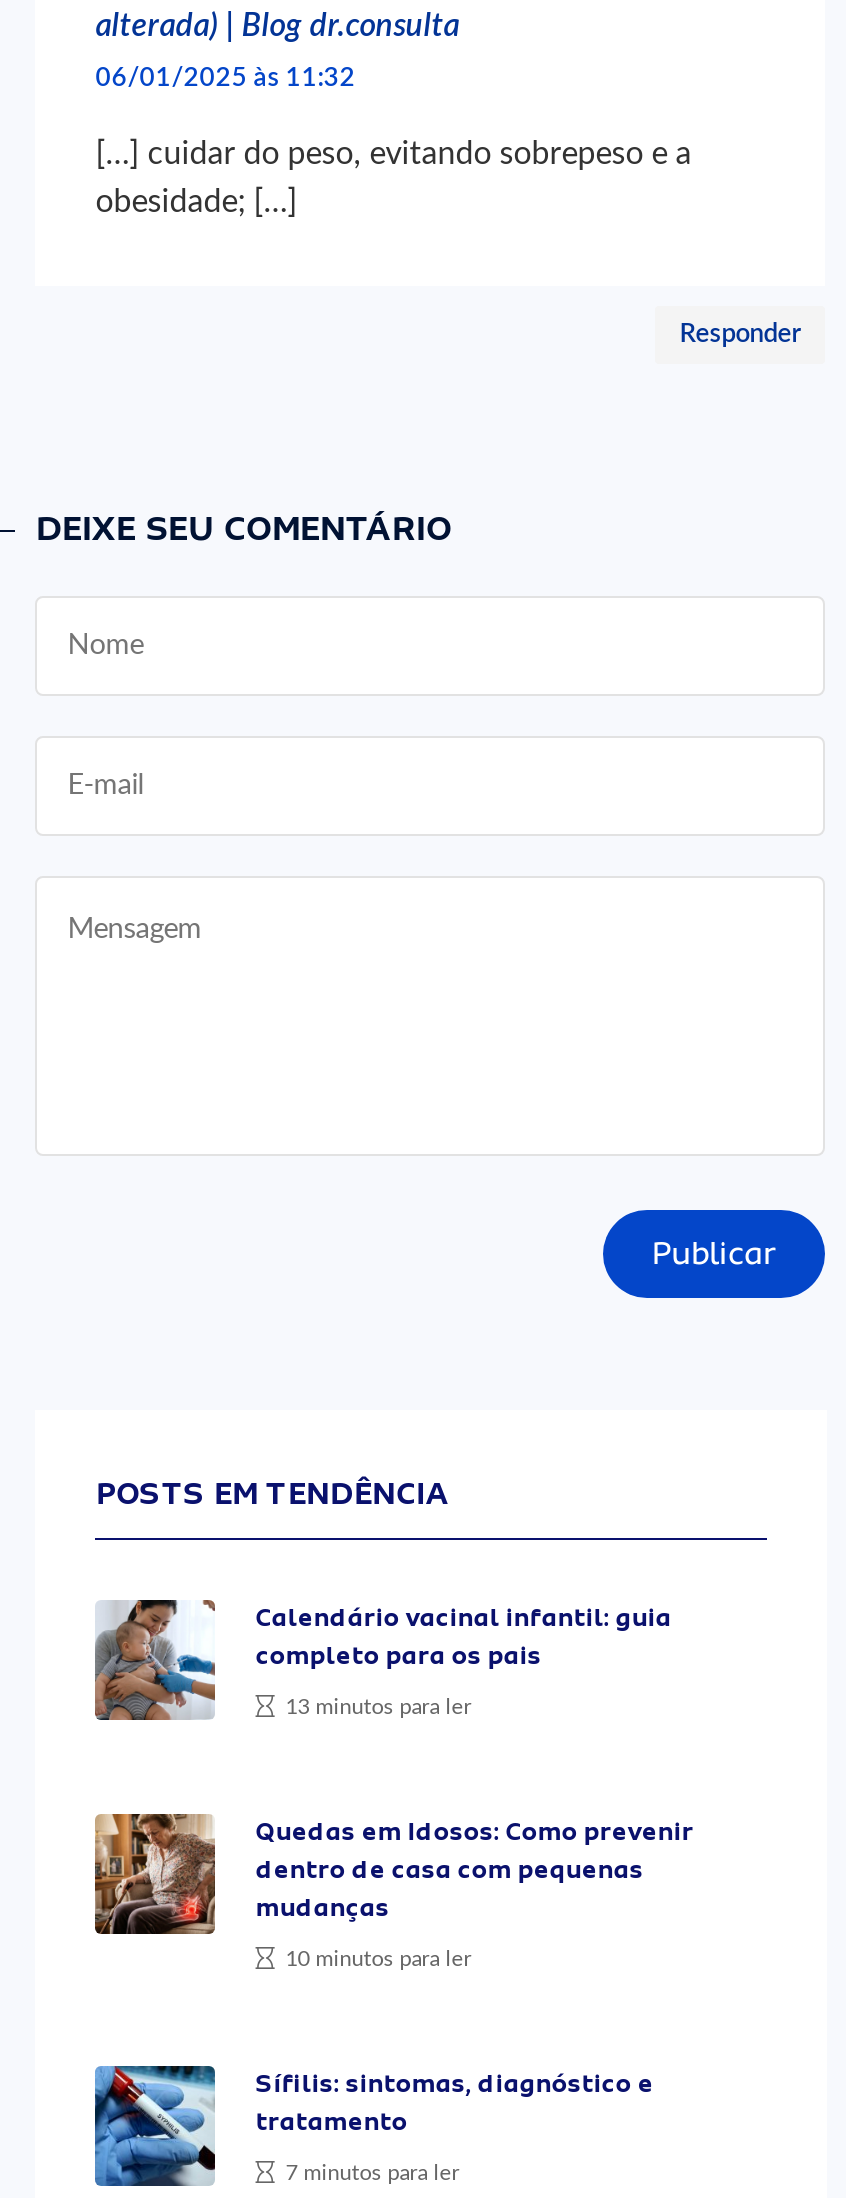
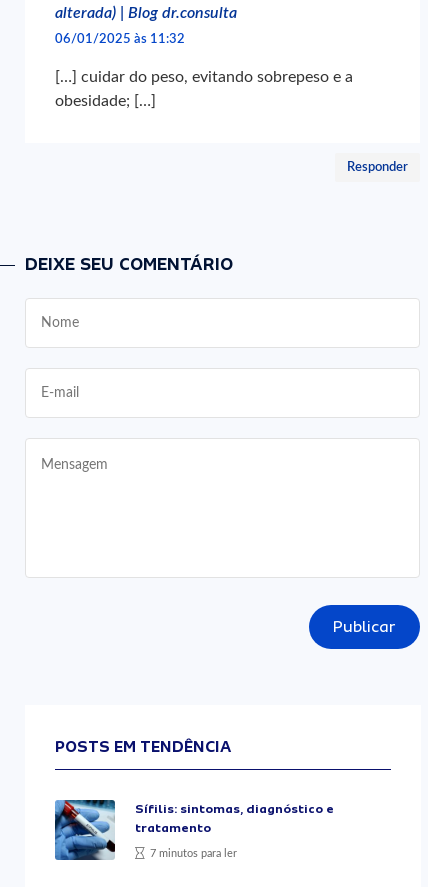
- [image]
- Calendário vacinal infantil: guia
- completo para os pais
- 13 minutos para ler

- [image]
- Quedas em Idosos: Como prevenir
- dentro de casa com pequenas
- mudanças
- 10 minutos para ler
